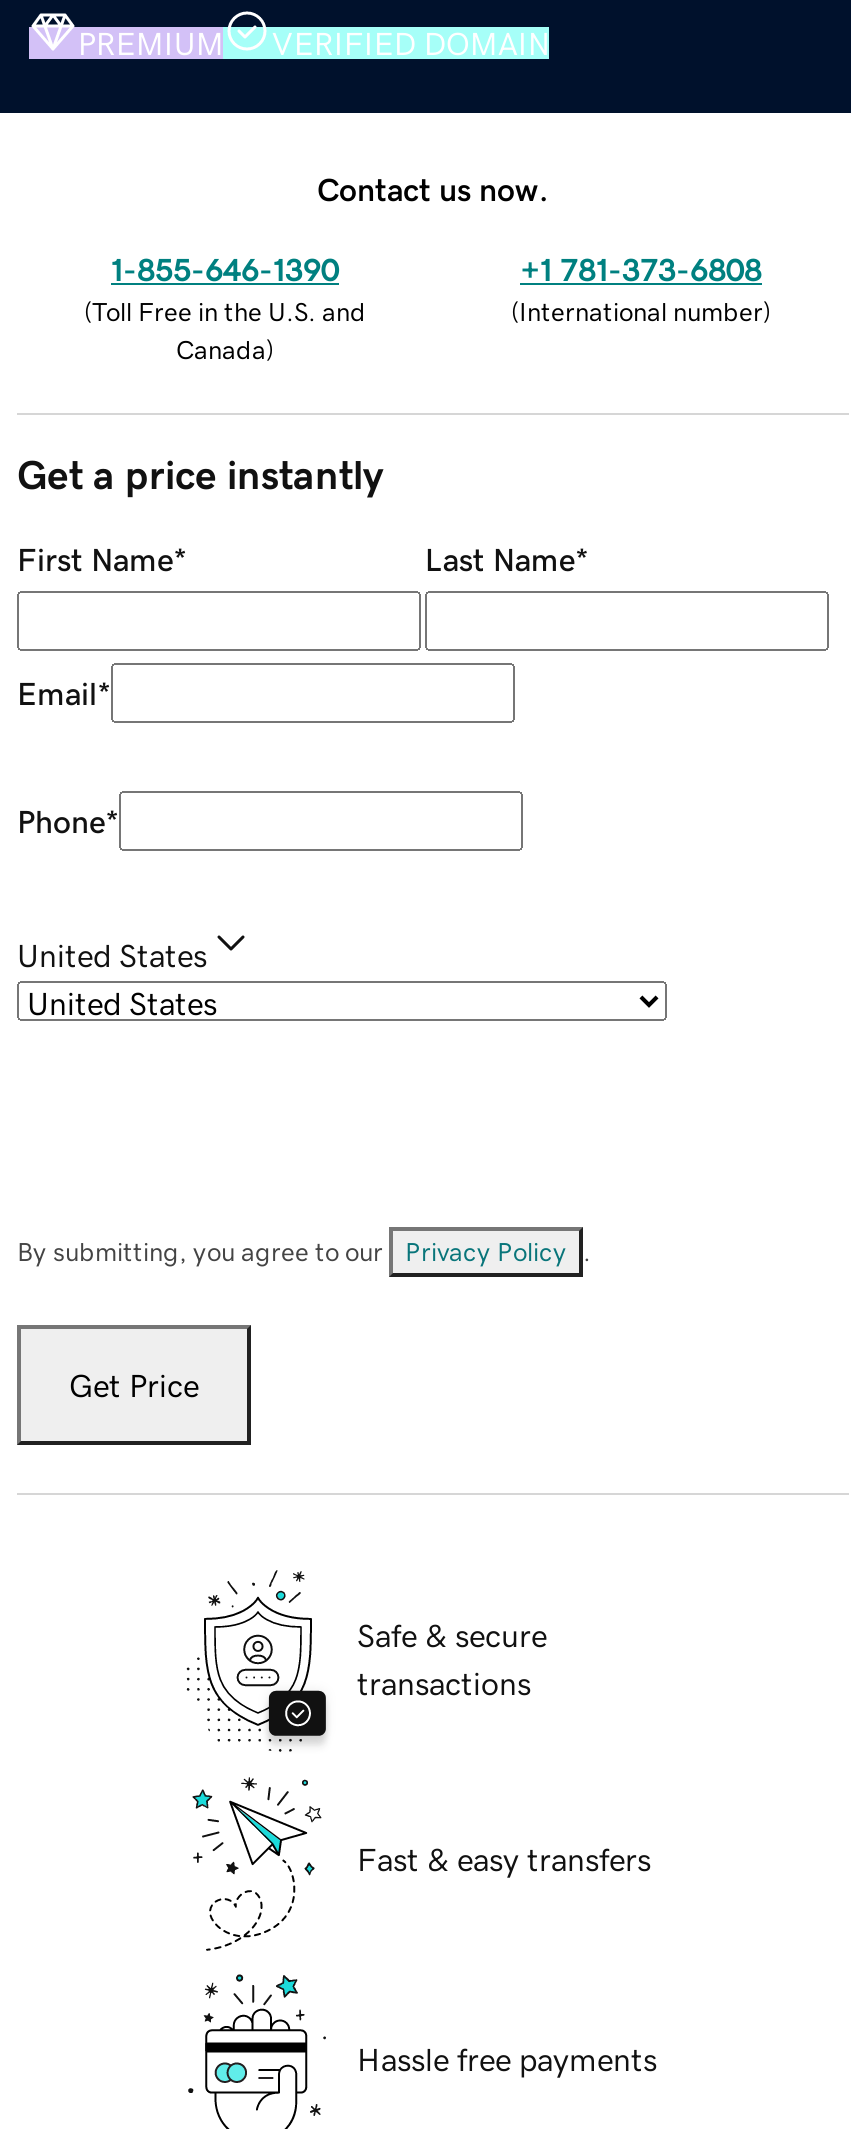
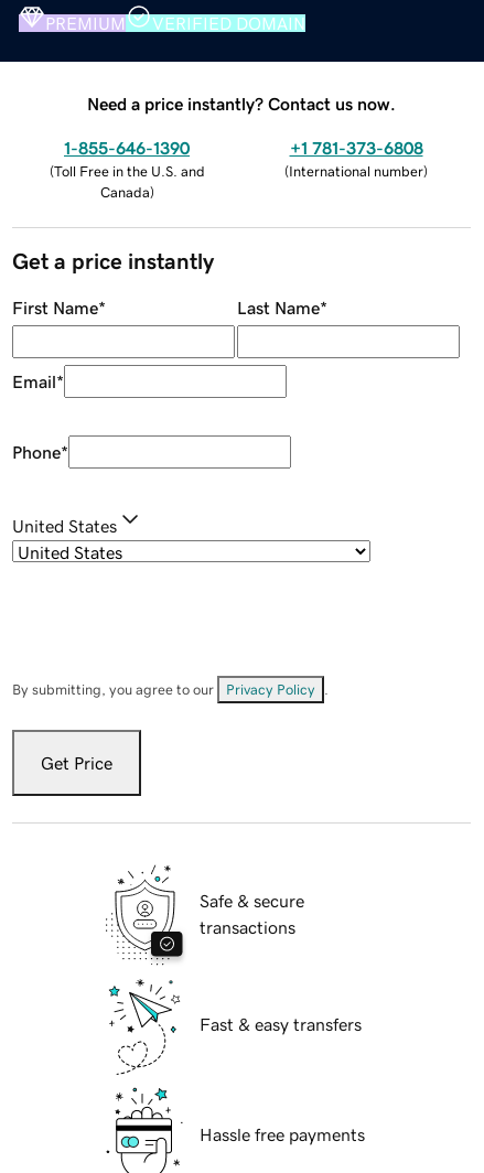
- Contact us now.
+ Need a price instantly? Contact us now.
